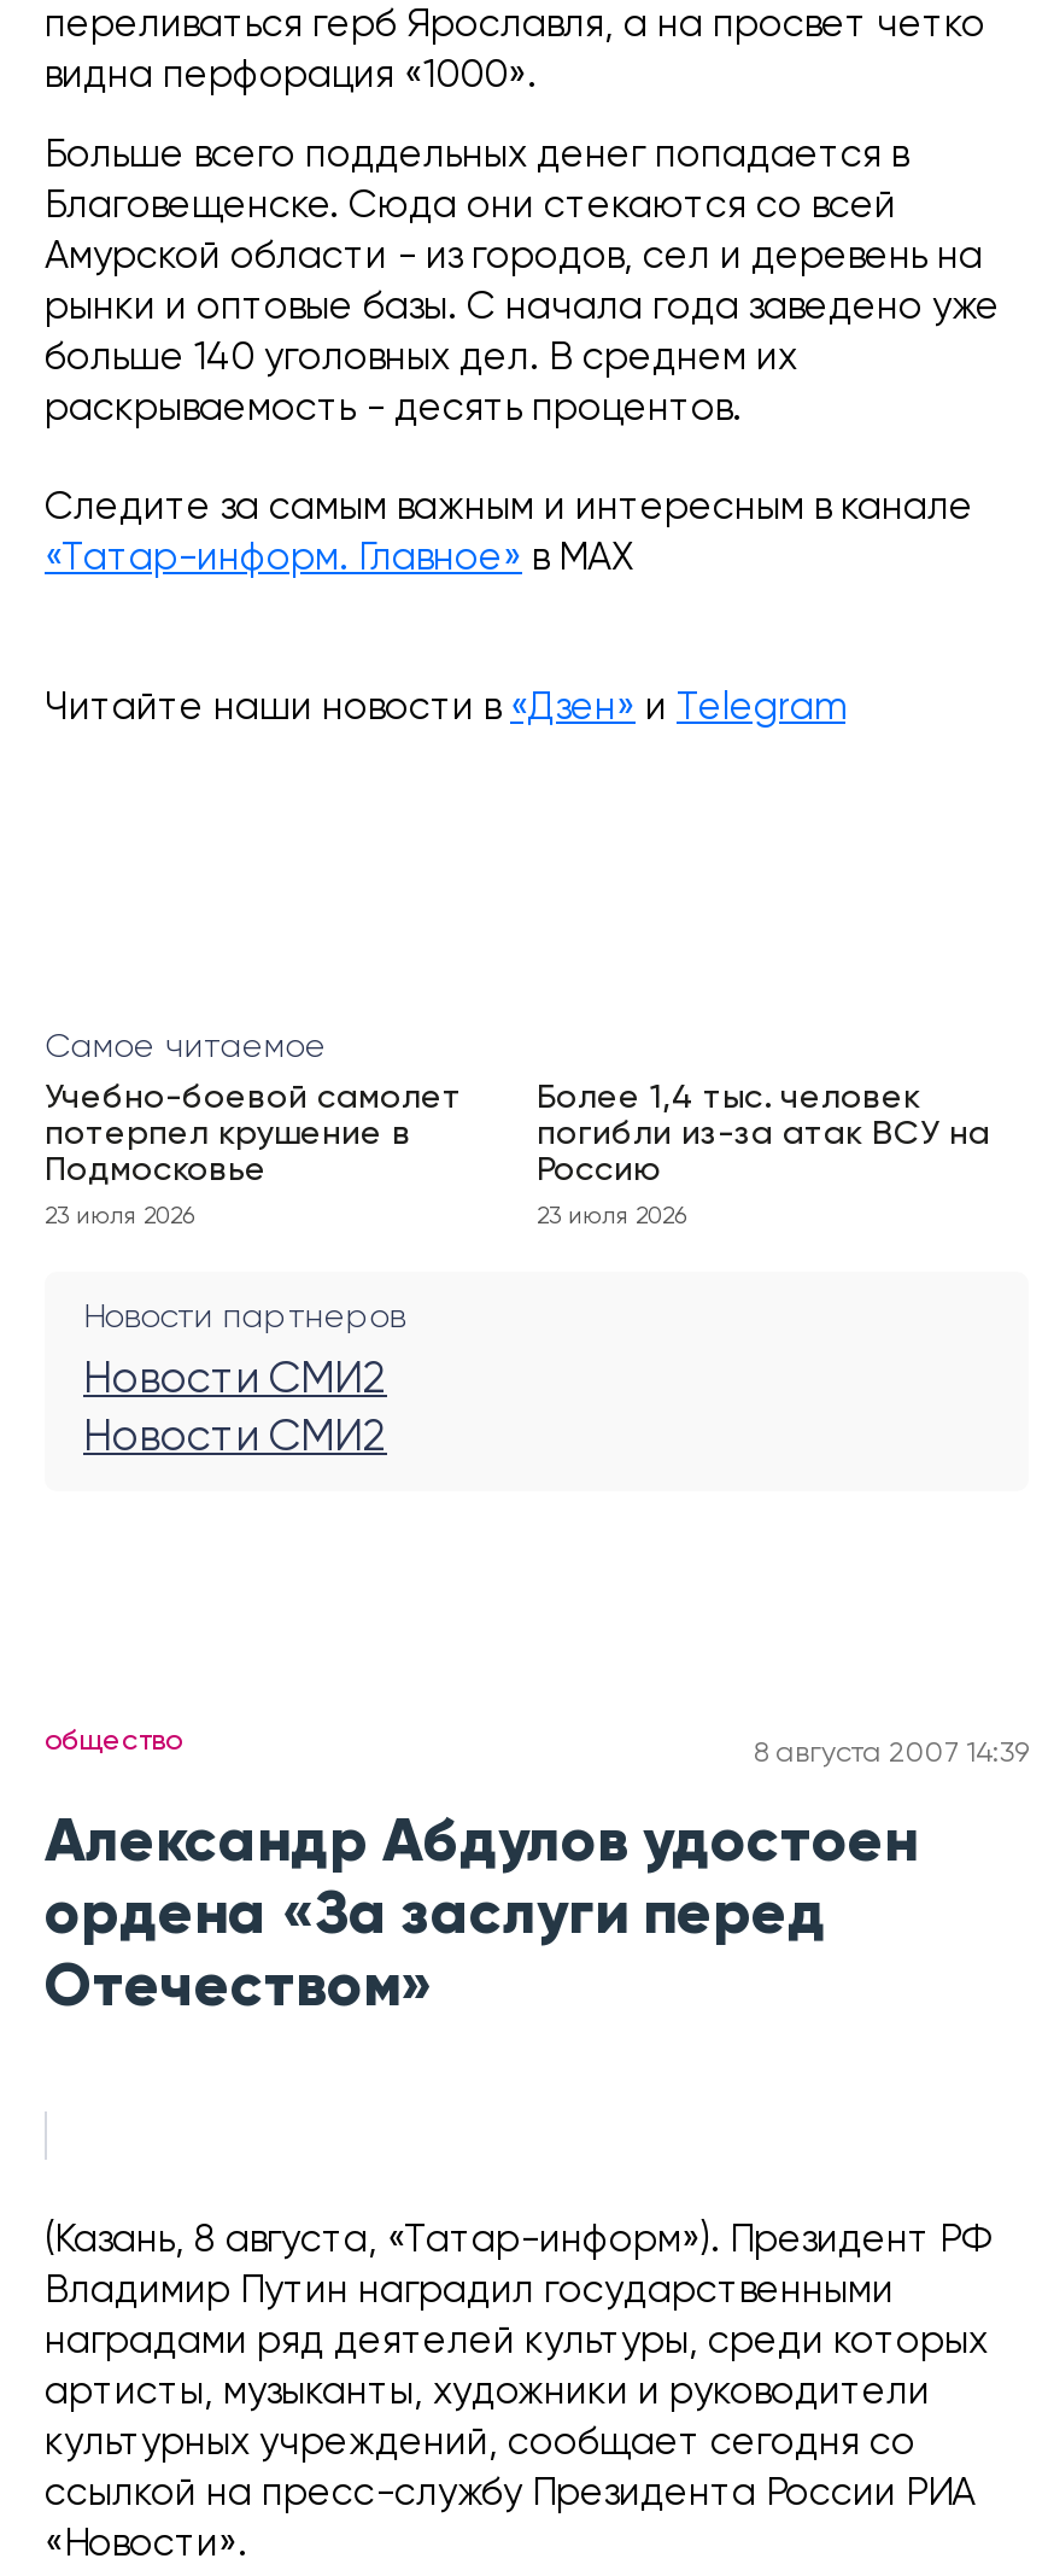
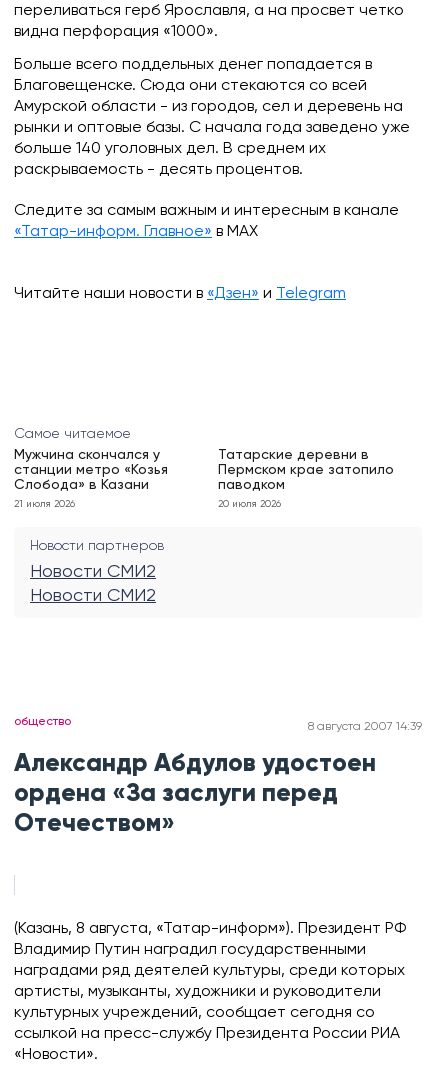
- Учебно-боевой самолет
- потерпел крушение в
- Подмосковье
+ Мужчина скончался у
+ станции метро «Козья
+ Слобода» в Казани

- Более 1,4 тыс. человек
- погибли из-за атак ВСУ на
- Россию
+ Татарские деревни в
+ Пермском крае затопило
+ паводком

- 23 июля 2026
+ 21 июля 2026

- 23 июля 2026
+ 20 июля 2026
